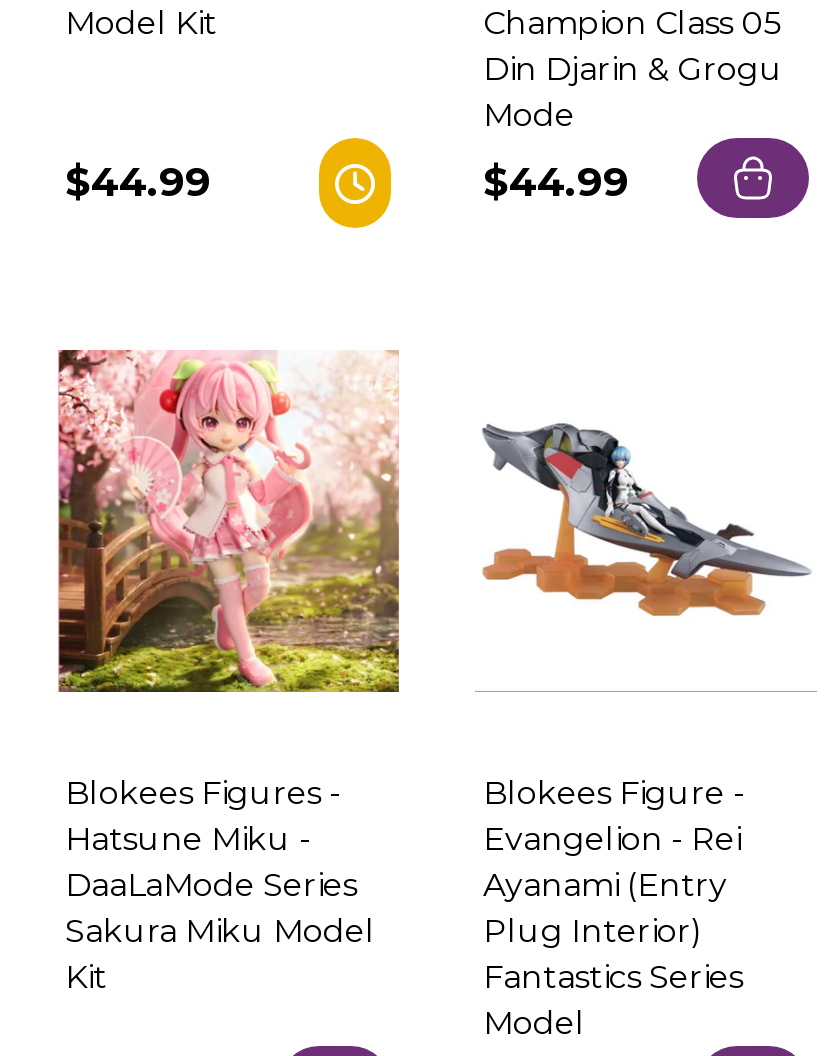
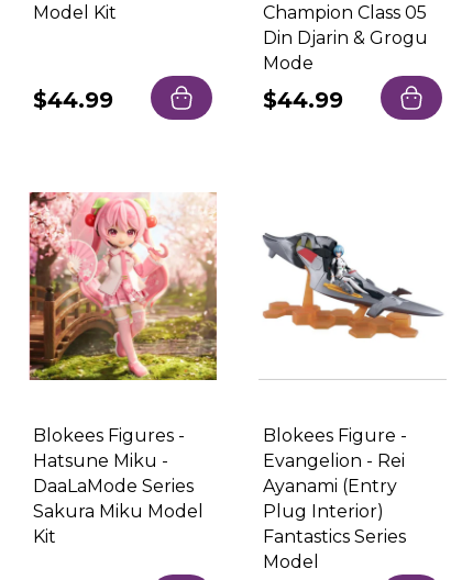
- [image]
+ [image]
